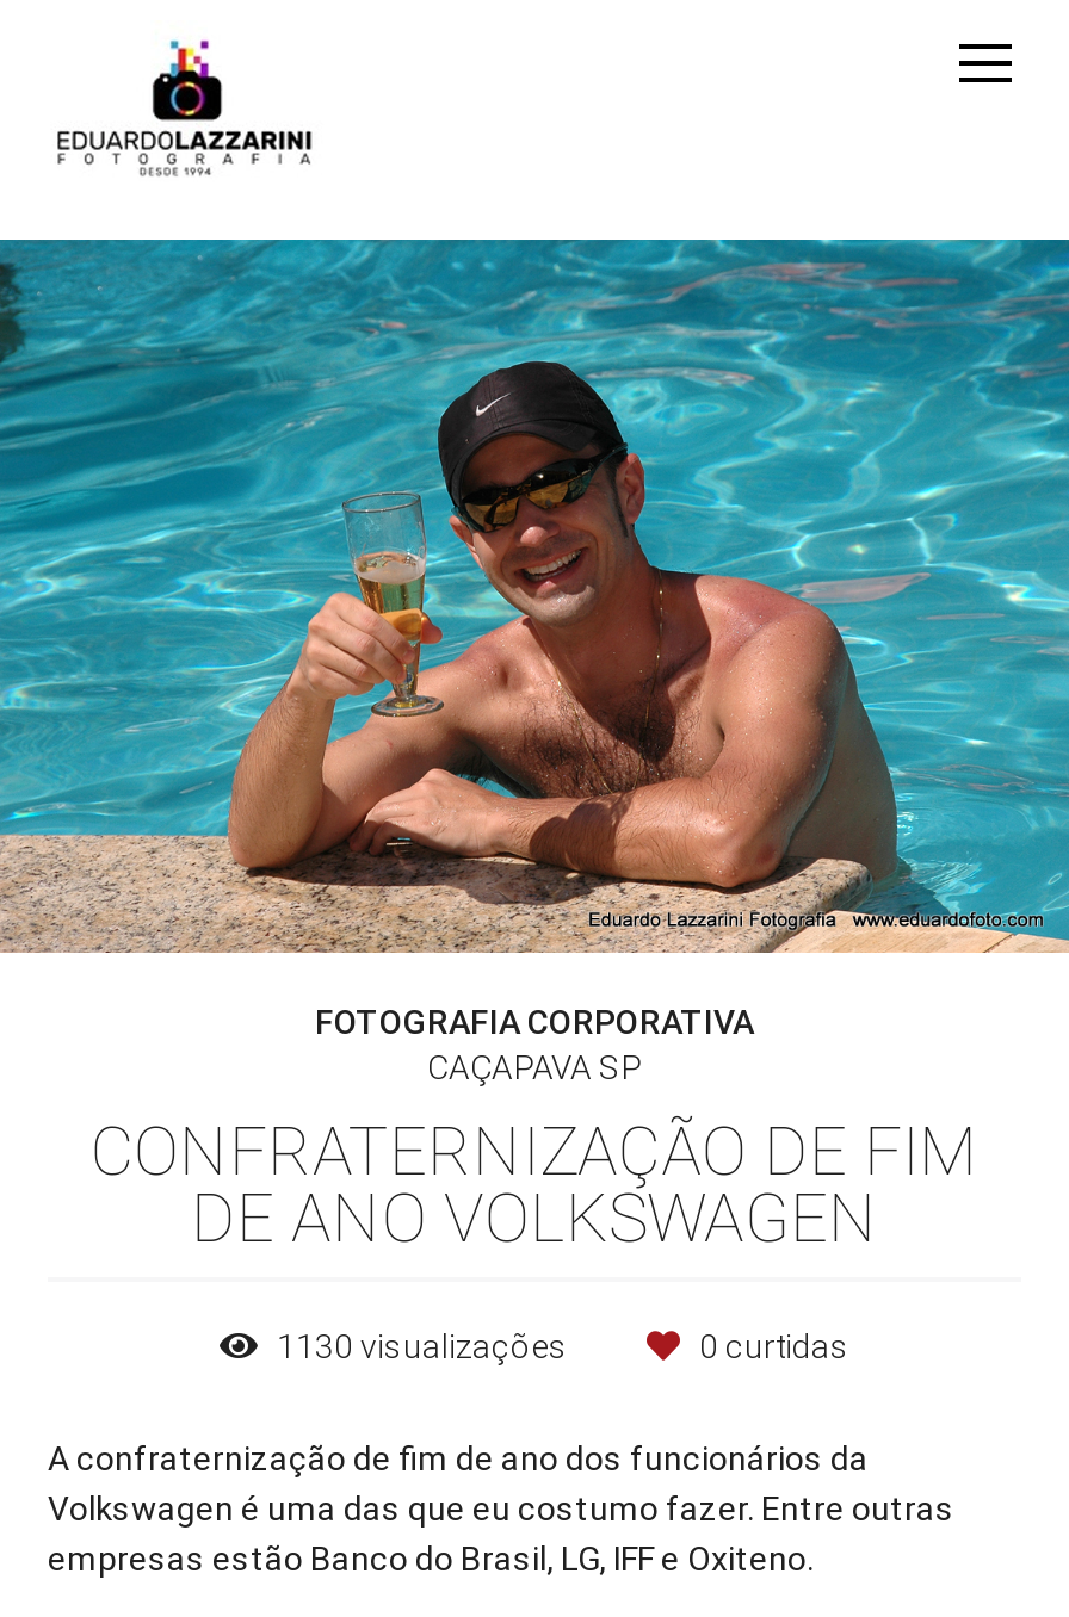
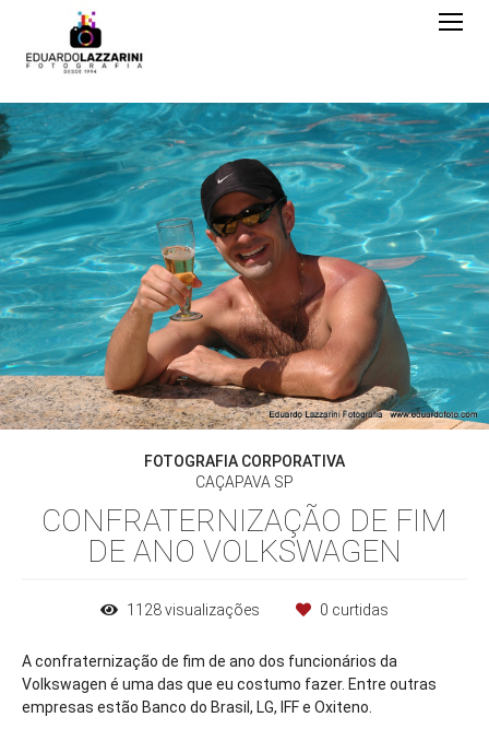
- 1130 visualizações
+ 1128 visualizações
